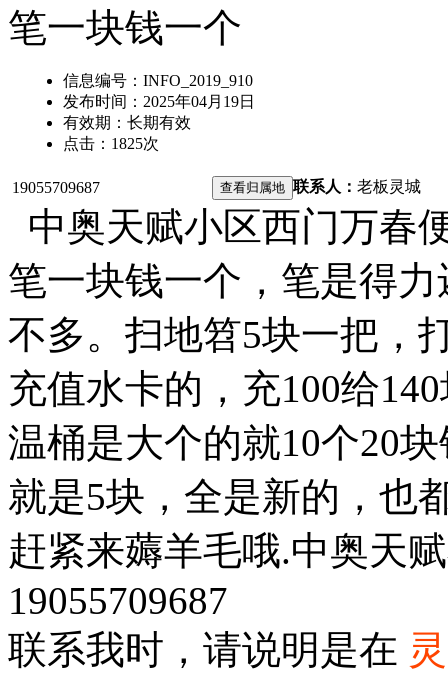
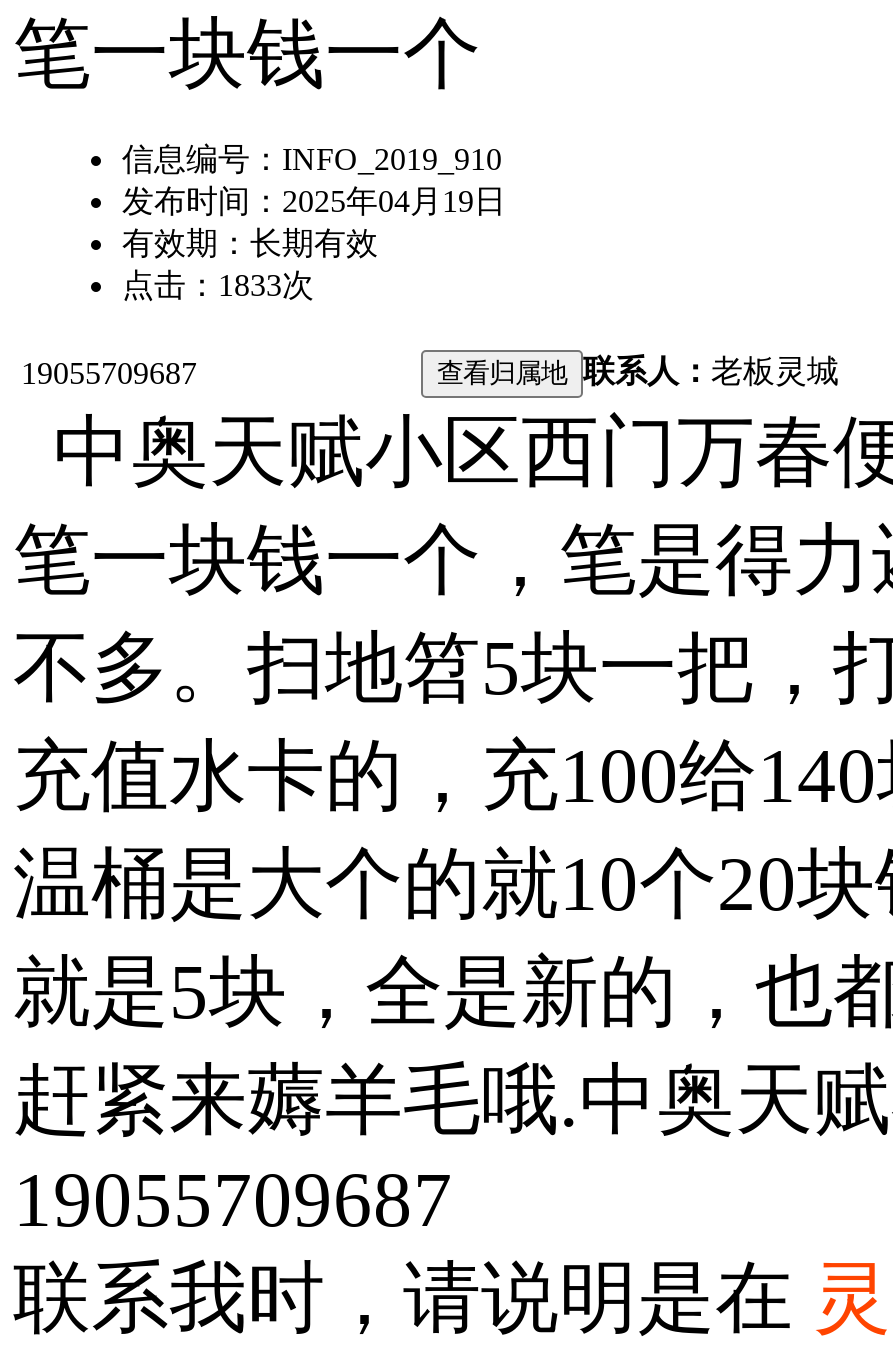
- 点击：1825次
+ 点击：1833次
